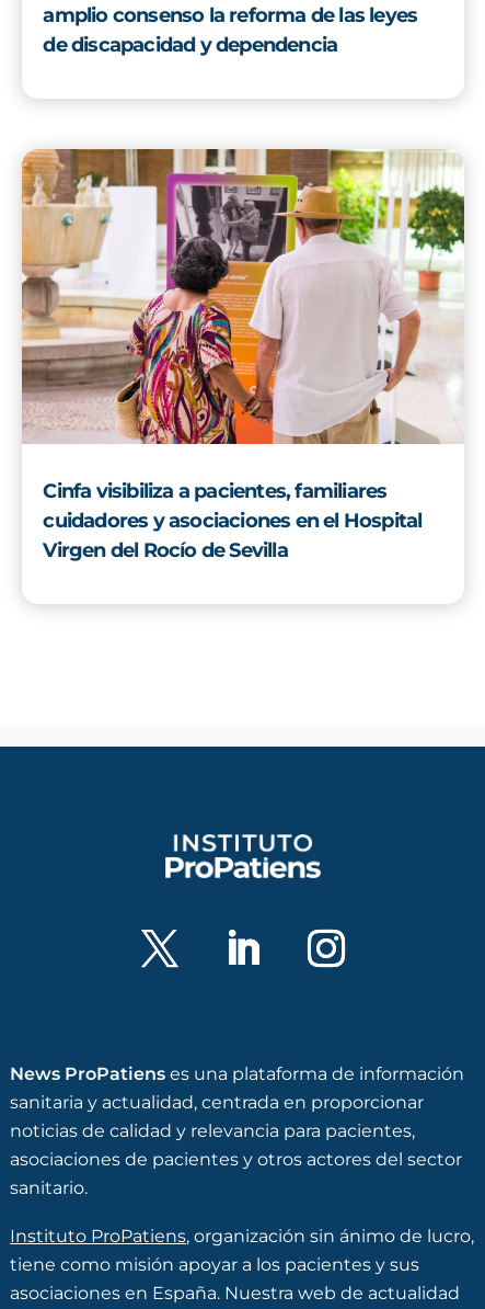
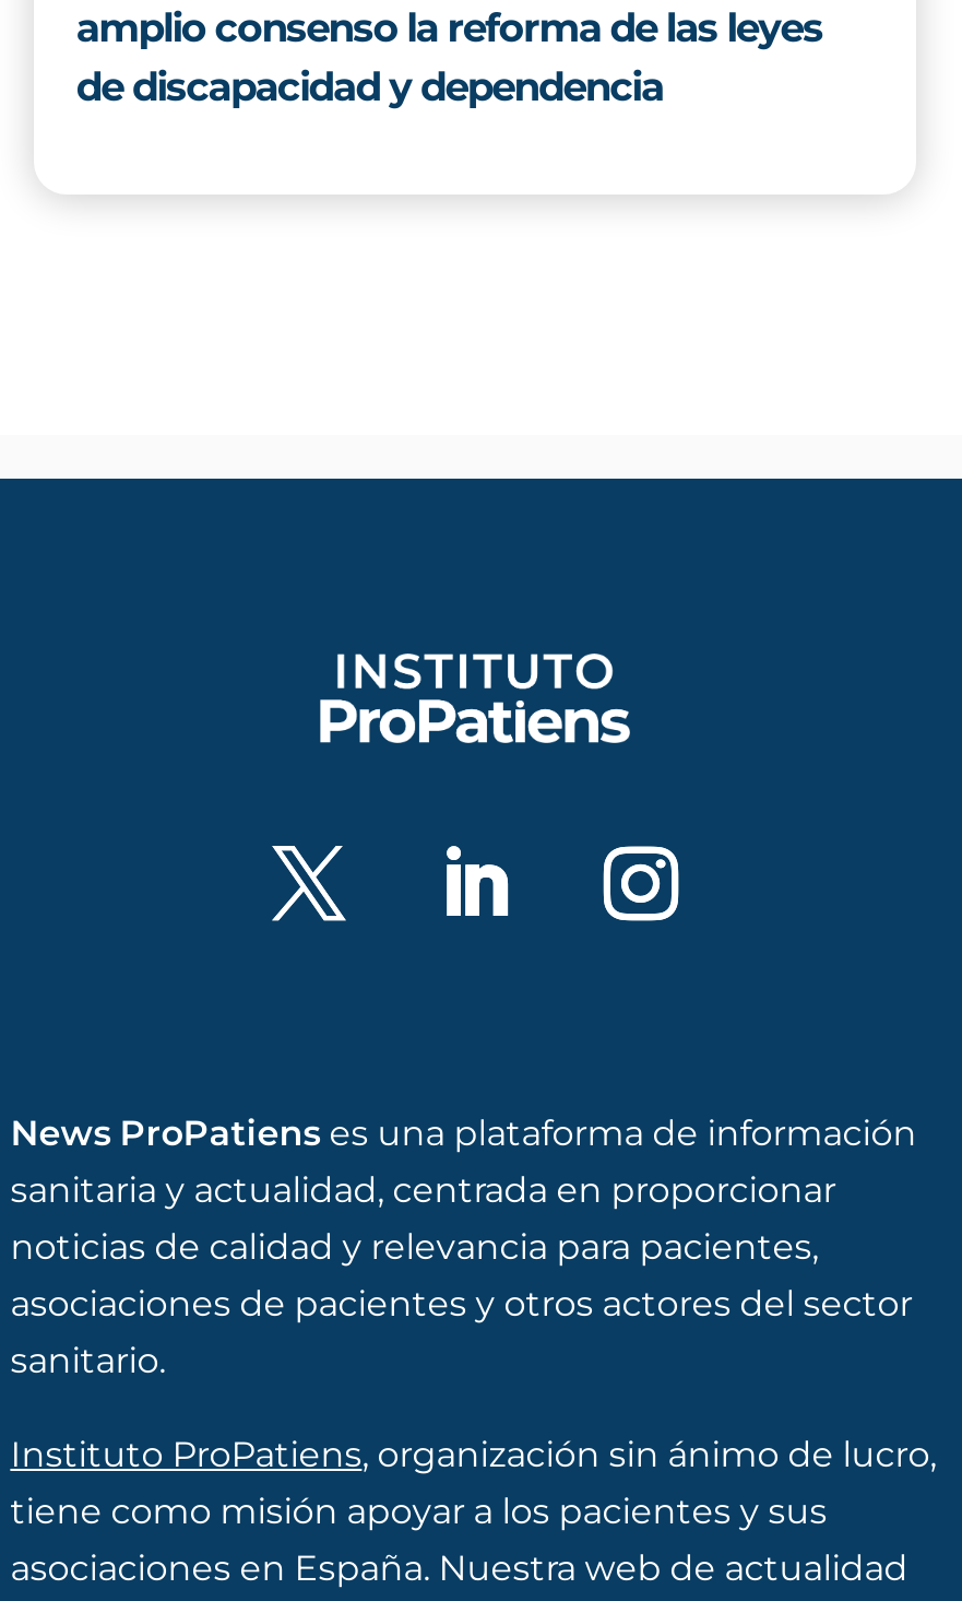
- [image]
- Cinfa visibiliza a pacientes, familiares
- cuidadores y asociaciones en el Hospital
- Virgen del Rocío de Sevilla
